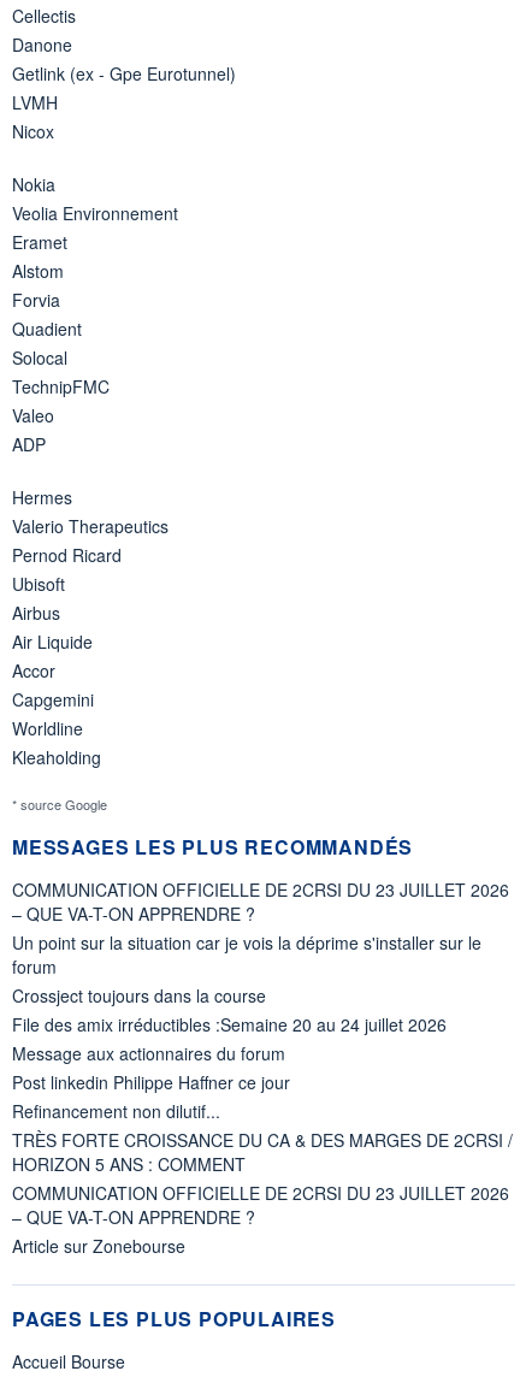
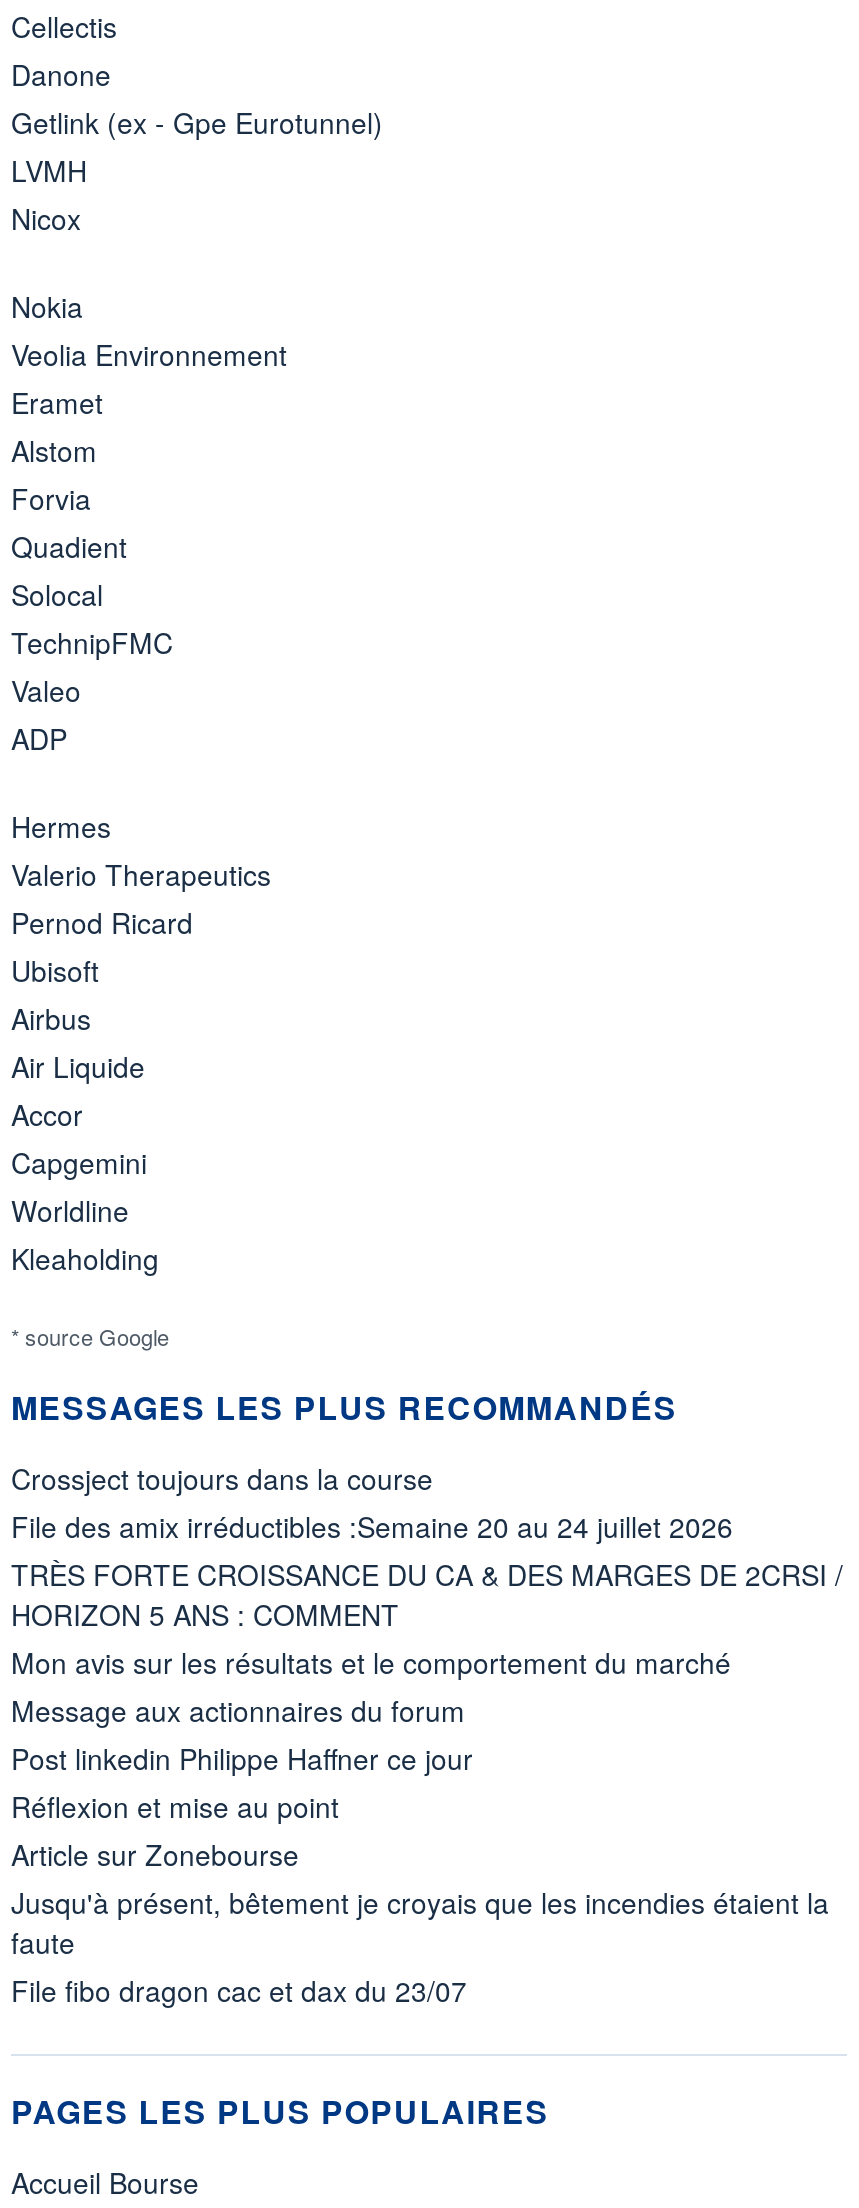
- COMMUNICATION OFFICIELLE DE 2CRSI DU 23 JUILLET 2026
- – QUE VA-T-ON APPRENDRE ?
- Un point sur la situation car je vois la déprime s'installer sur le
- forum

moved up: Crossject toujours dans la course | File des amix irréductibles :Semaine 20 au 24 juillet 2026

+ Mon avis sur les résultats et le comportement du marché

- Refinancement non dilutif...
- COMMUNICATION OFFICIELLE DE 2CRSI DU 23 JUILLET 2026
- – QUE VA-T-ON APPRENDRE ?
+ Réflexion et mise au point

moved up: TRÈS FORTE CROISSANCE DU CA & DES MARGES DE 2CRSI / | HORIZON 5 ANS : COMMENT

moved up: Article sur Zonebourse

+ Jusqu'à présent, bêtement je croyais que les incendies étaient la
+ faute
+ File fibo dragon cac et dax du 23/07
